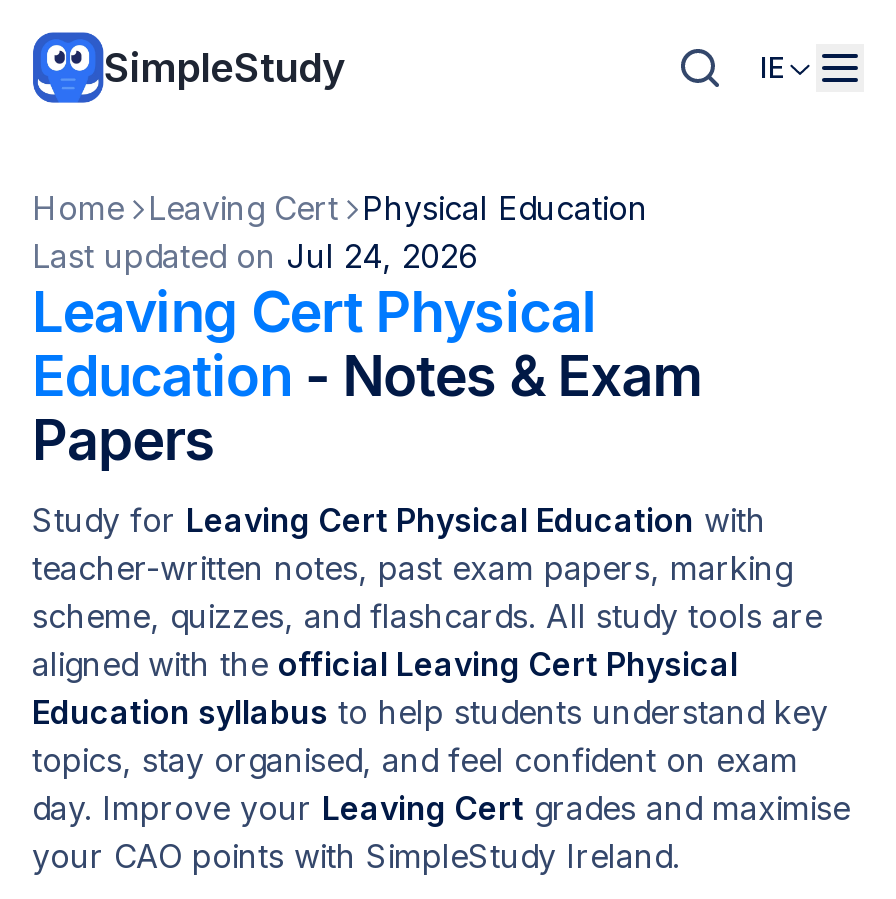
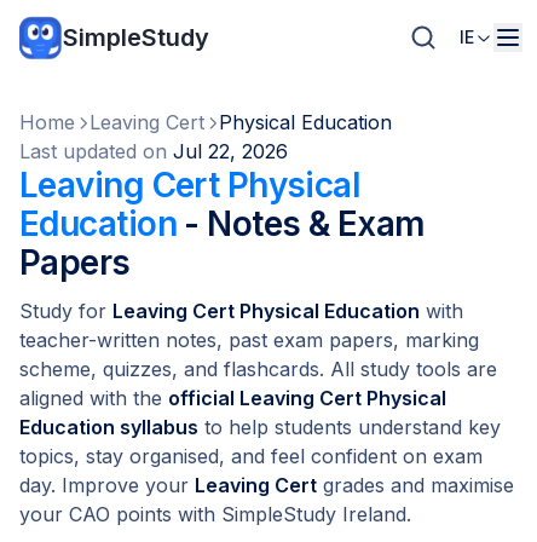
- Last updated on Jul 24, 2026
+ Last updated on Jul 22, 2026
